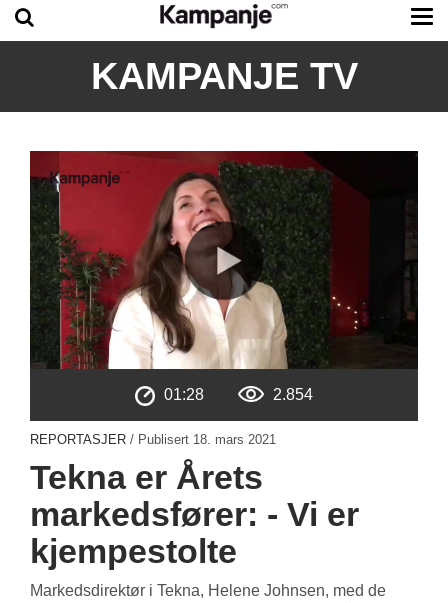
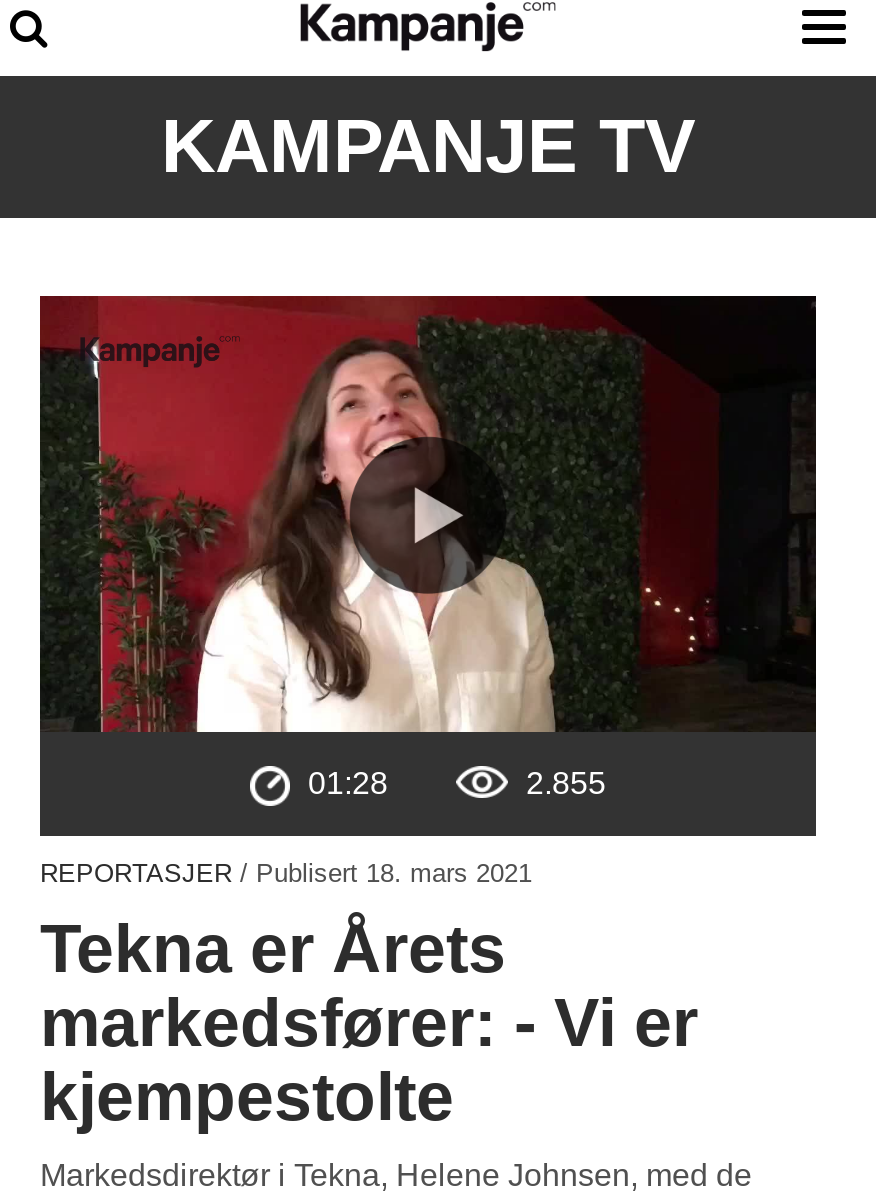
- 2.854
+ 2.855
